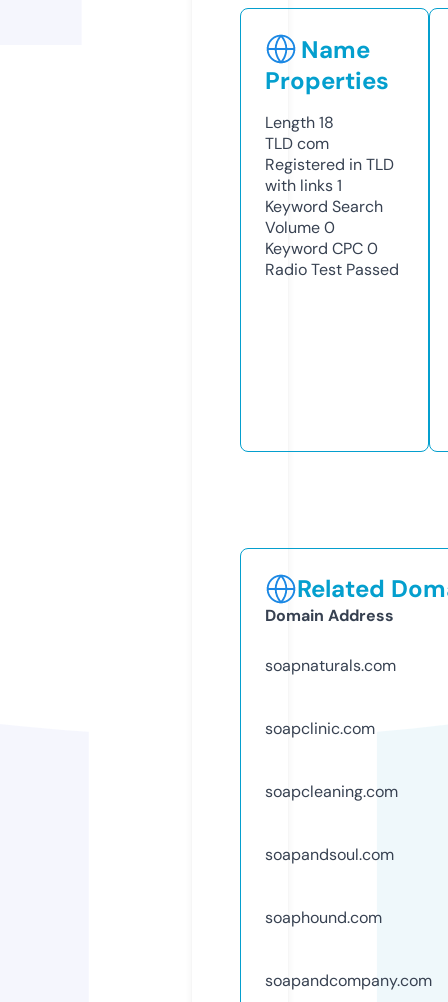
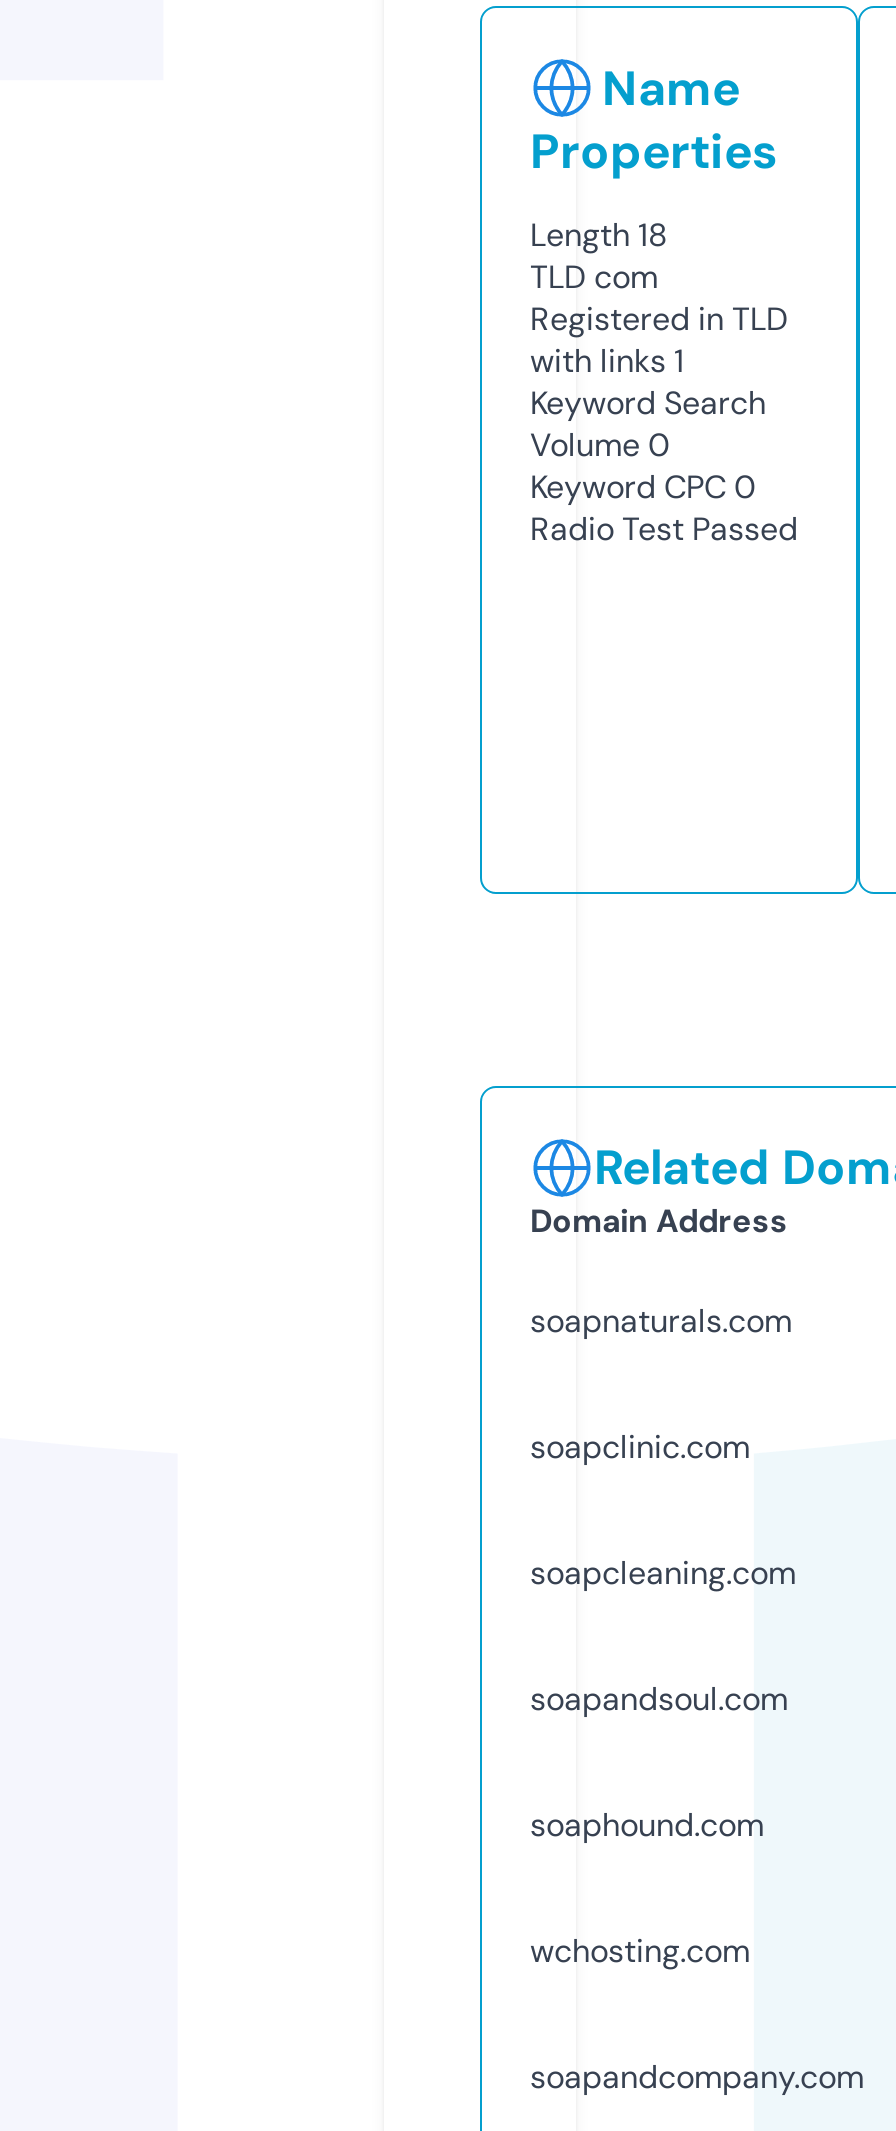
+ wchosting.com
